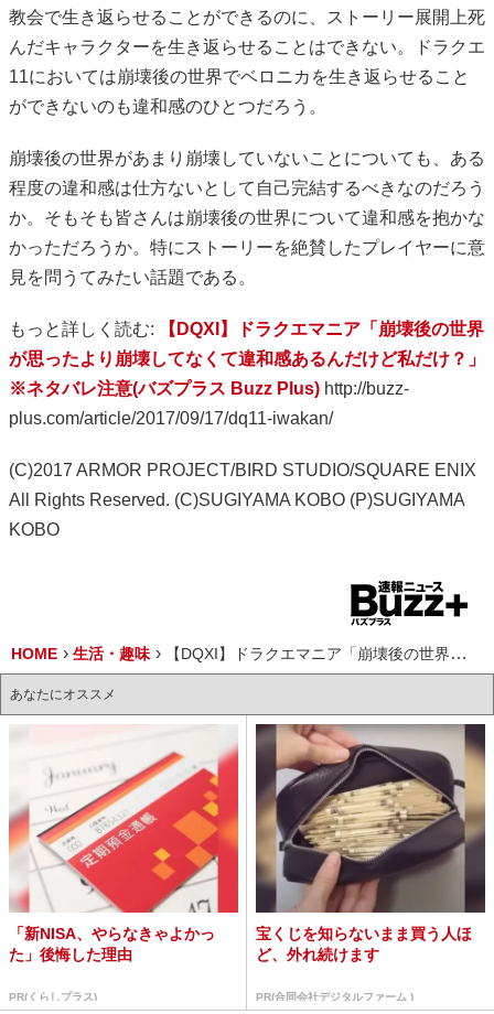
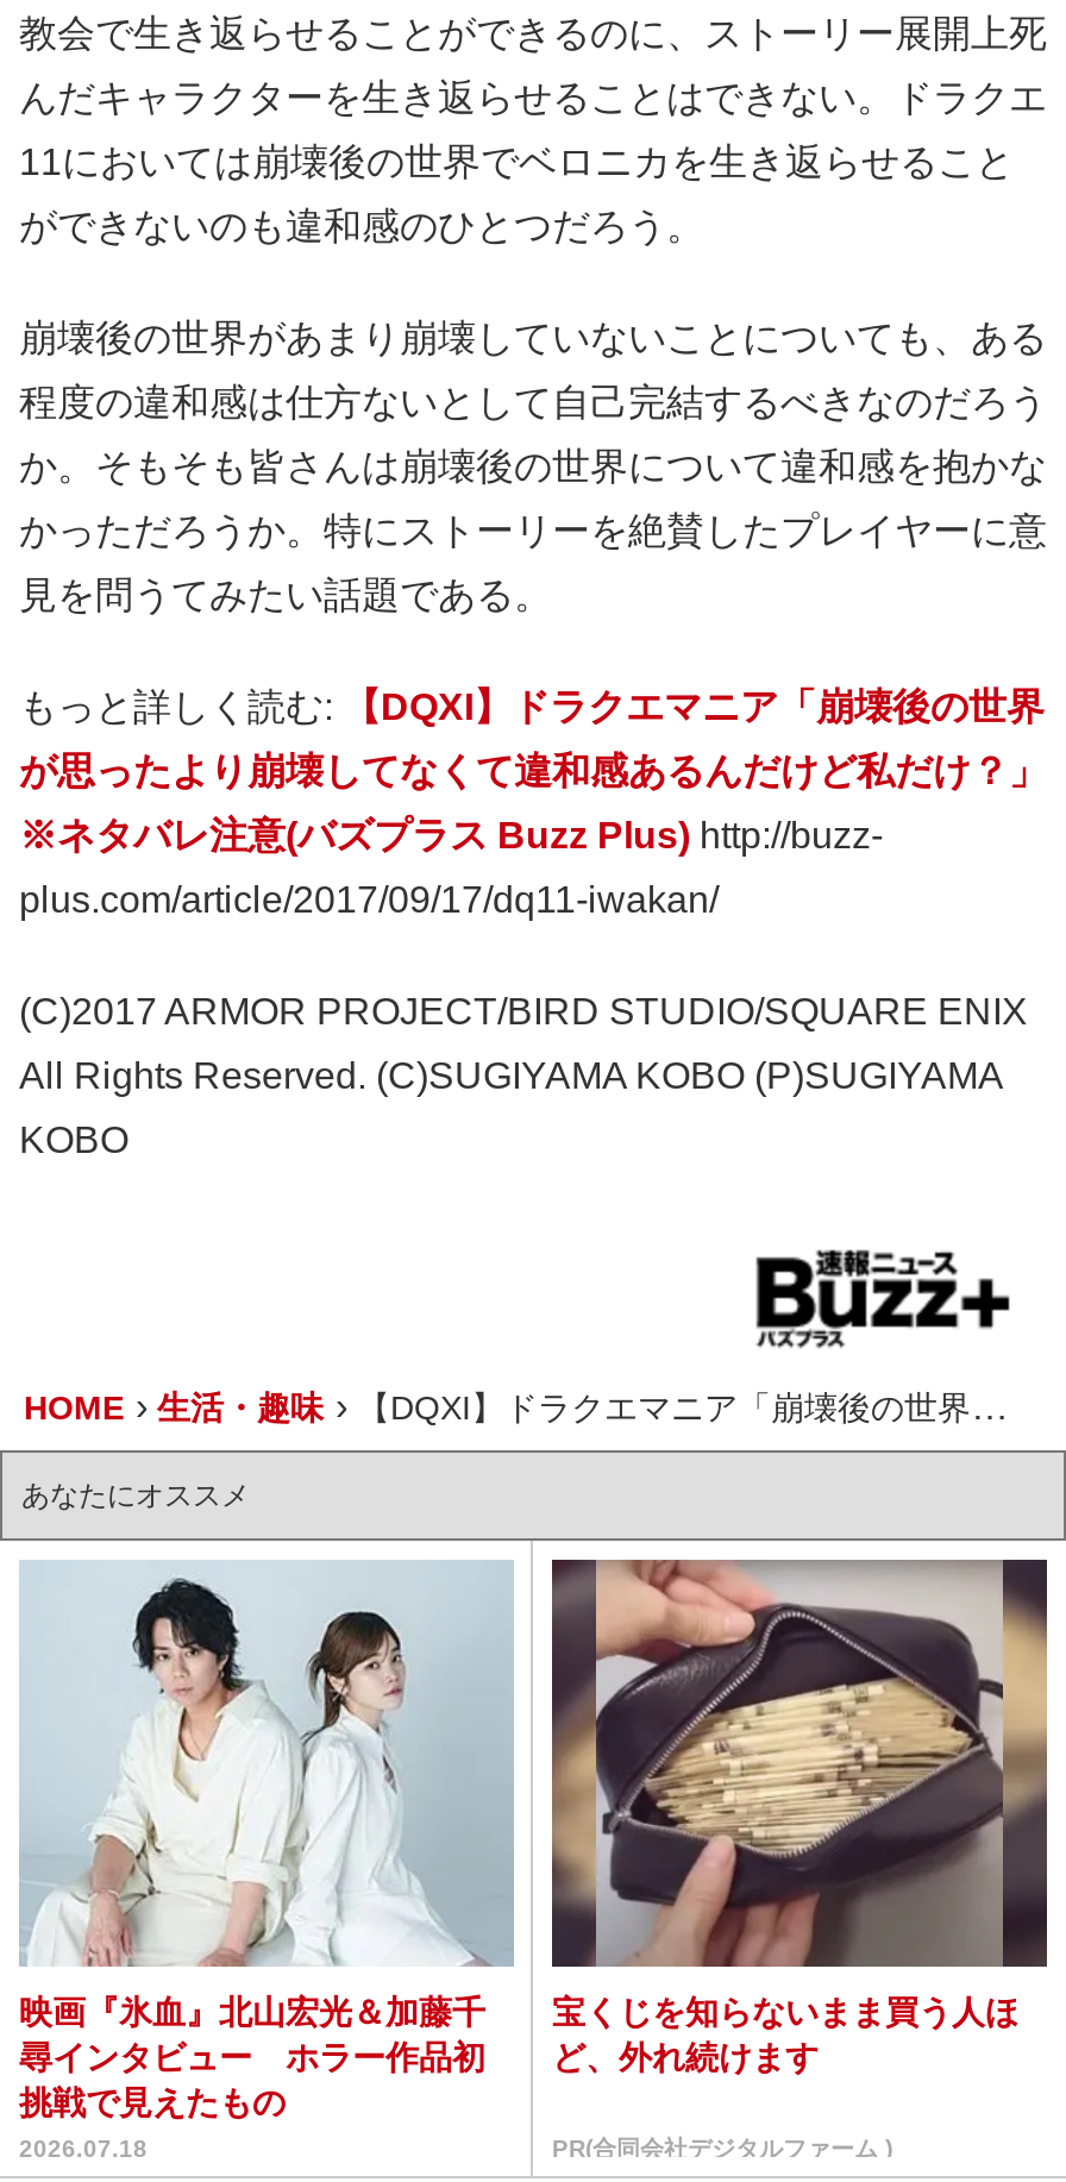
- [image]
- 「新NISA、やらなきゃよかっ
- た」後悔した理由
- PR(くらしプラス)
+ [image]
+ 映画『氷血』北山宏光＆加藤千
+ 尋インタビュー ホラー作品初
+ 挑戦で見えたもの
+ 2026.07.18
